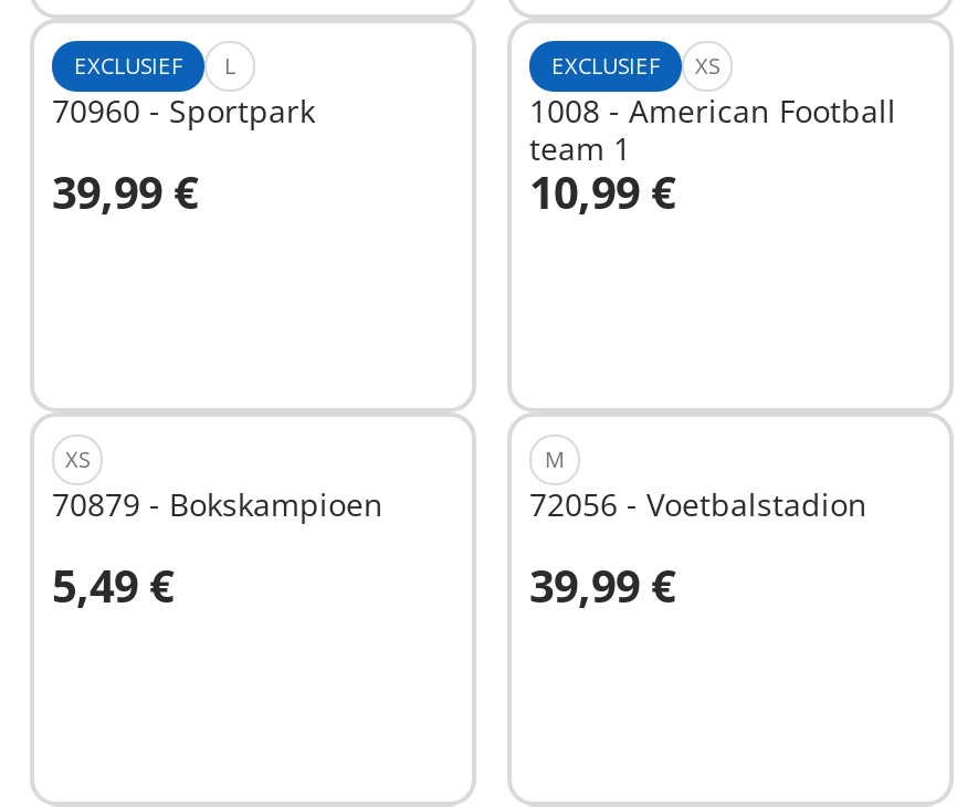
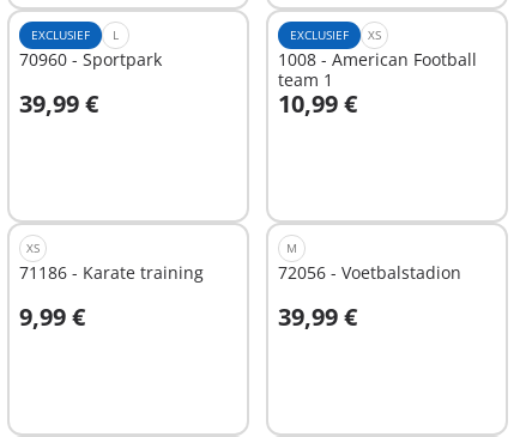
- 70879 - Bokskampioen
+ 71186 - Karate training

- 5,49 €
+ 9,99 €
